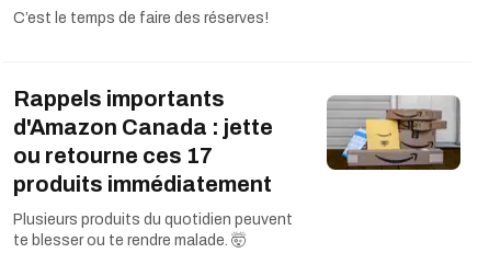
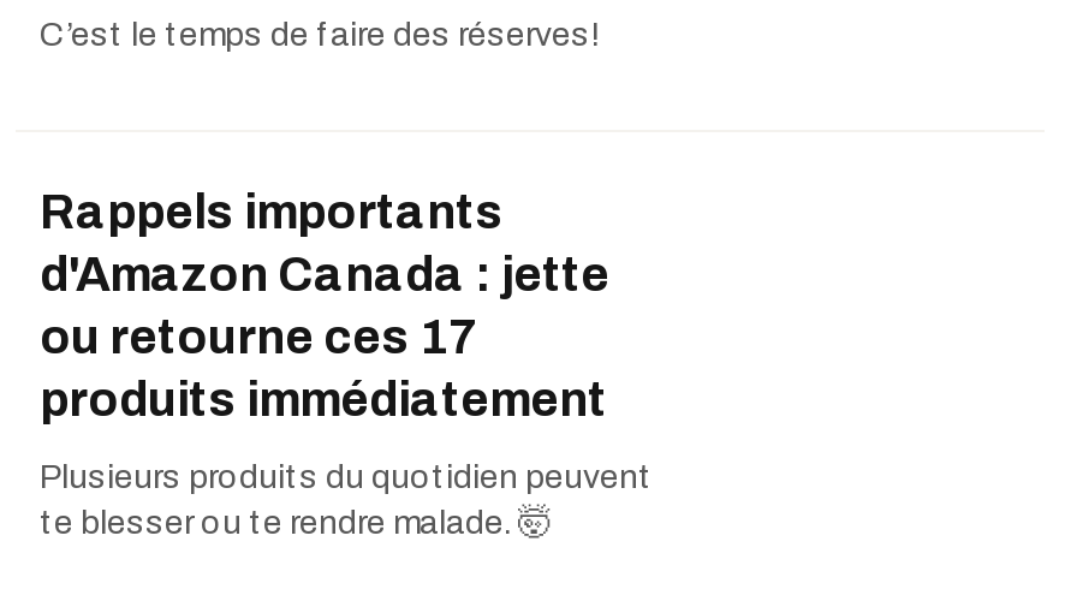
- [image]
